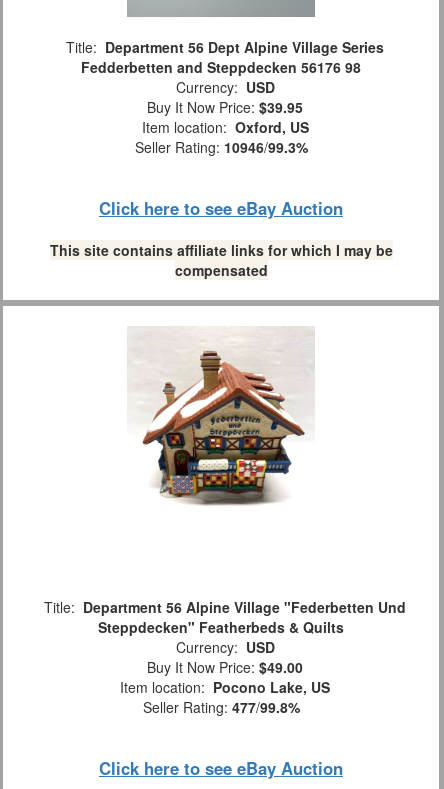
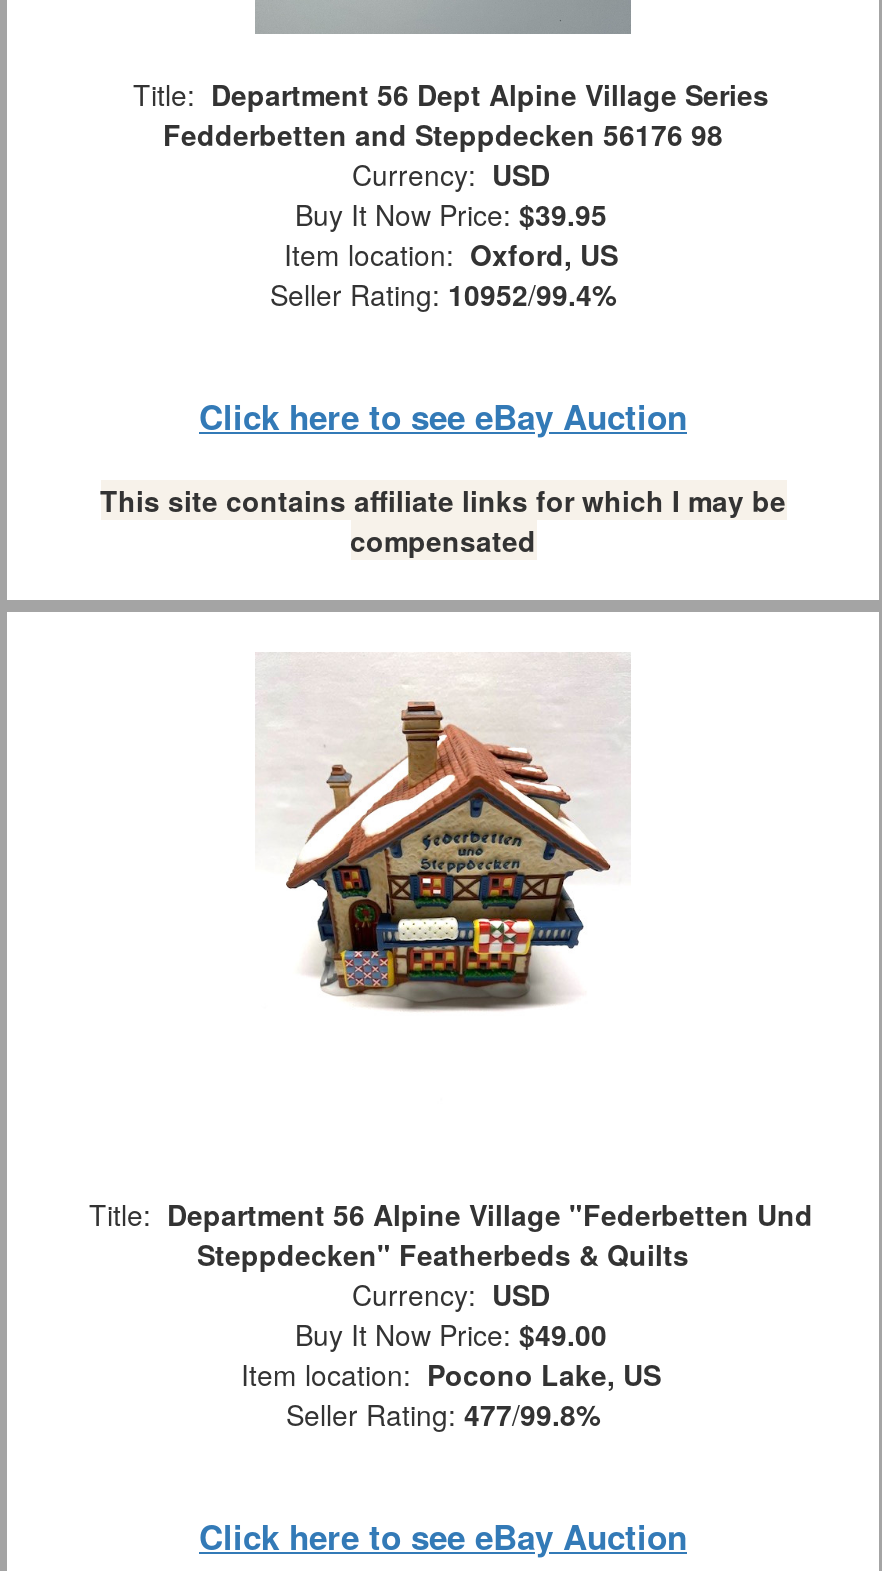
- Seller Rating: 10946/99.3%
+ Seller Rating: 10952/99.4%
